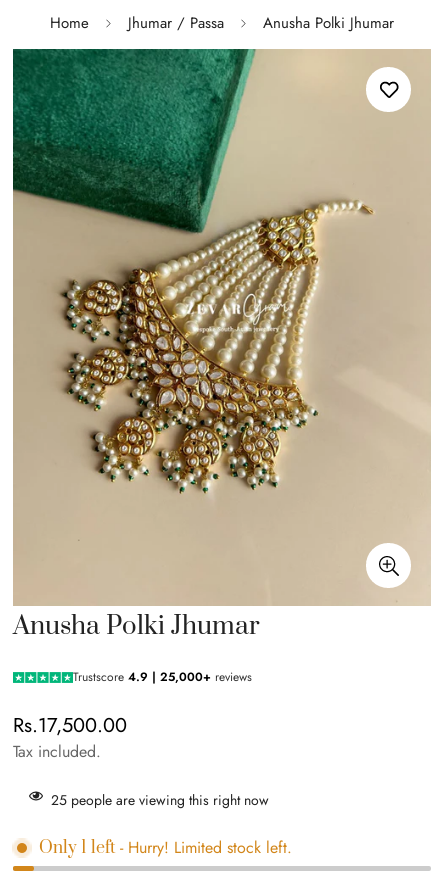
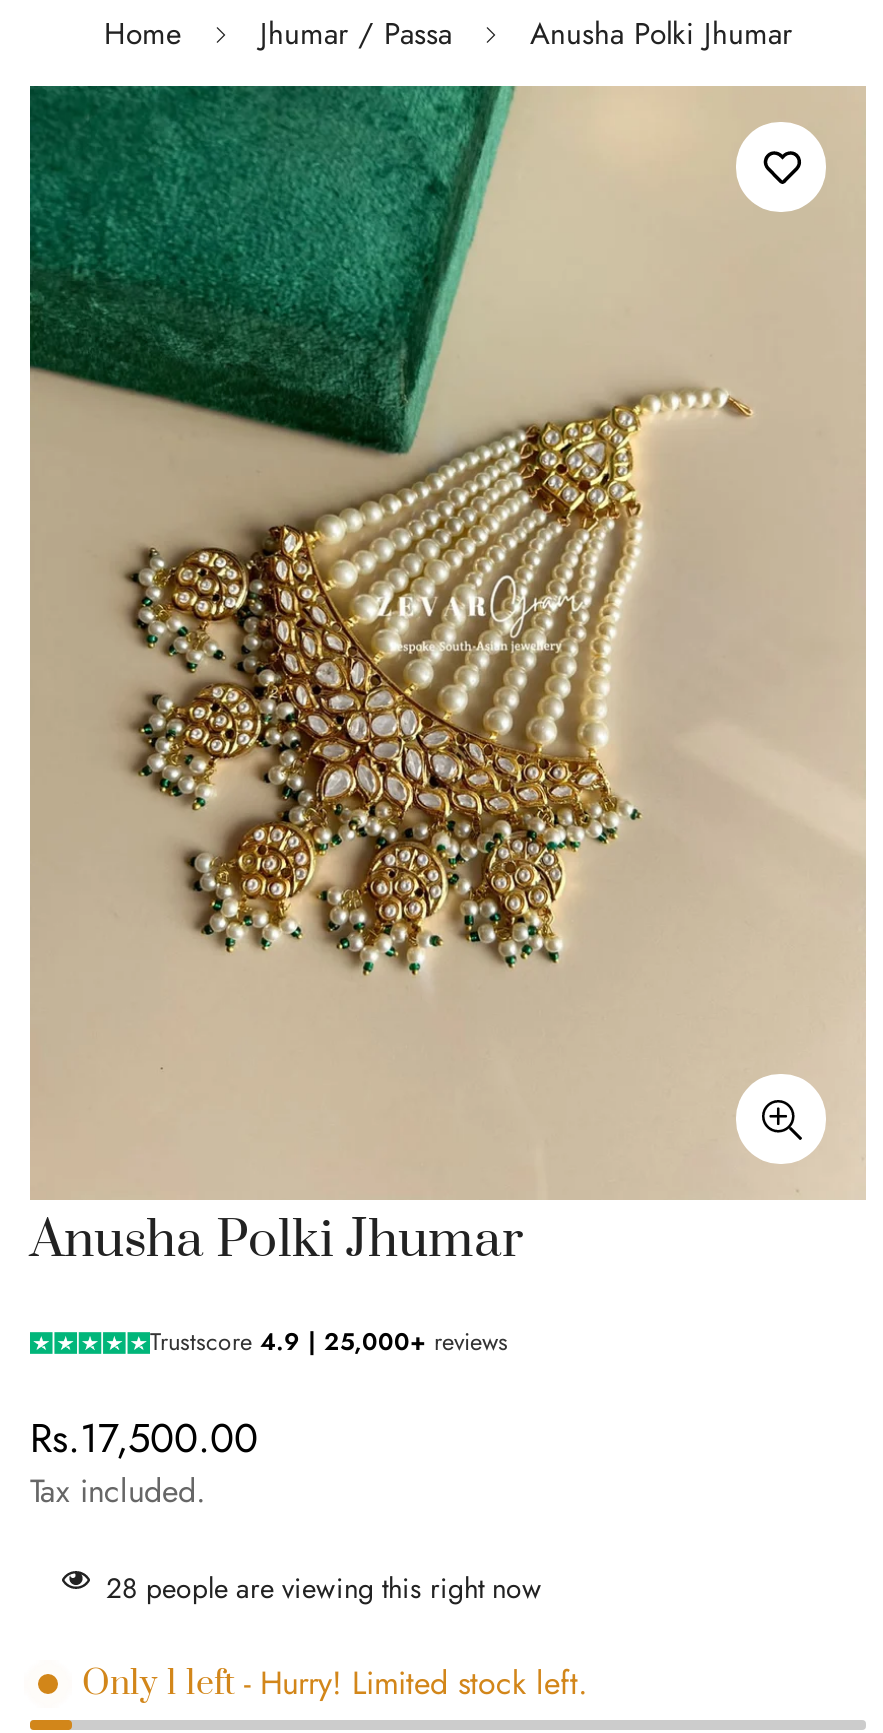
- 25 people are viewing this right now
+ 28 people are viewing this right now
